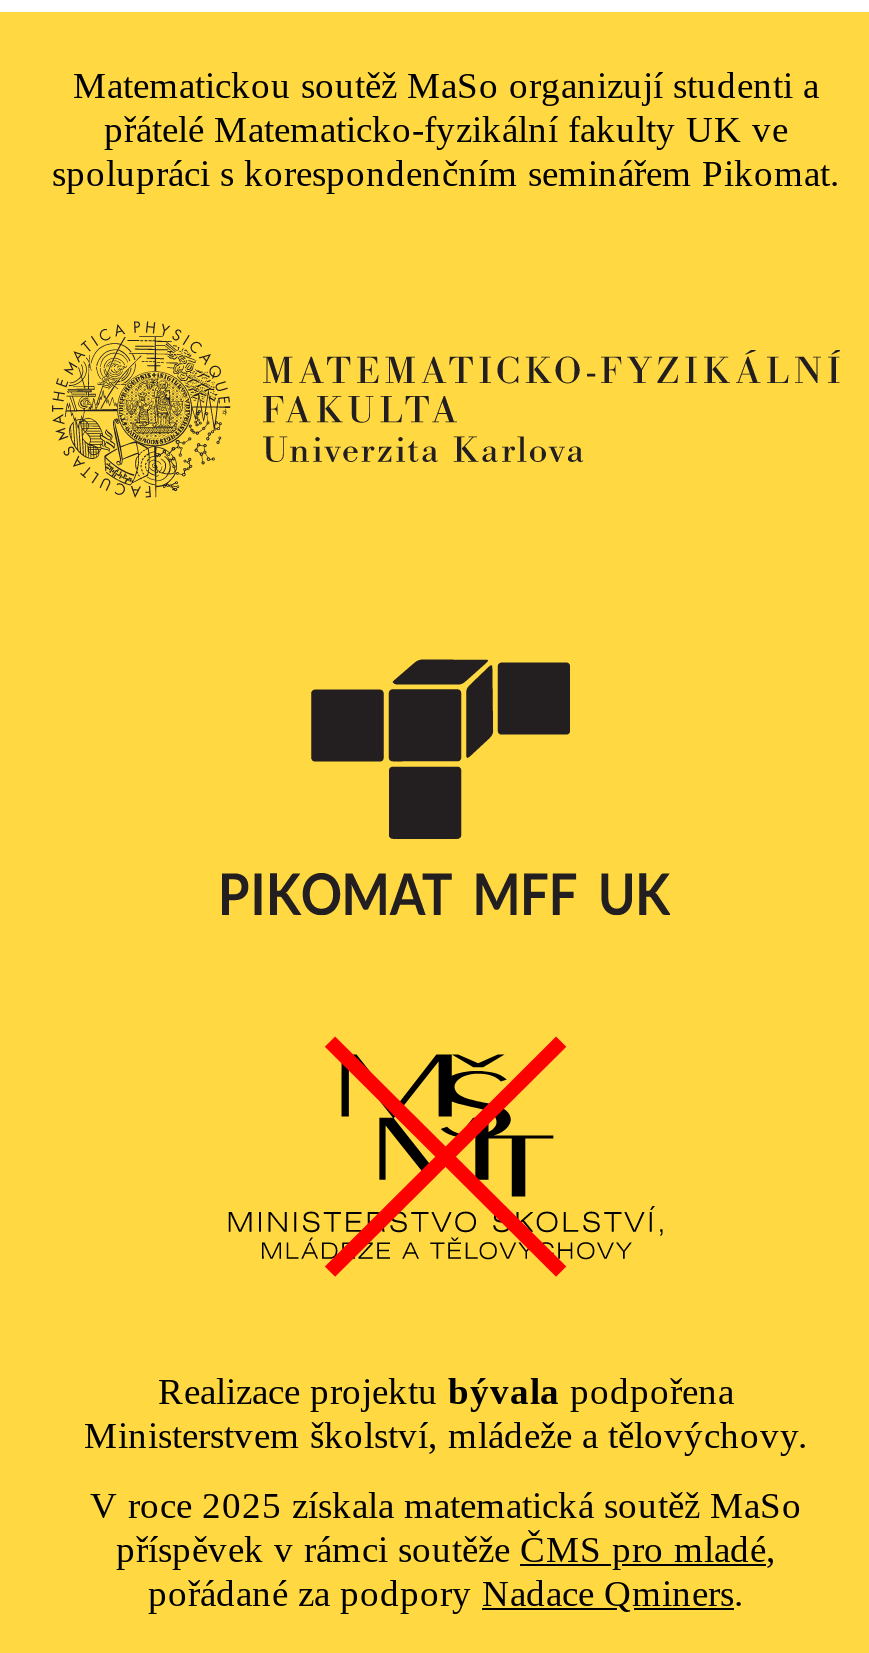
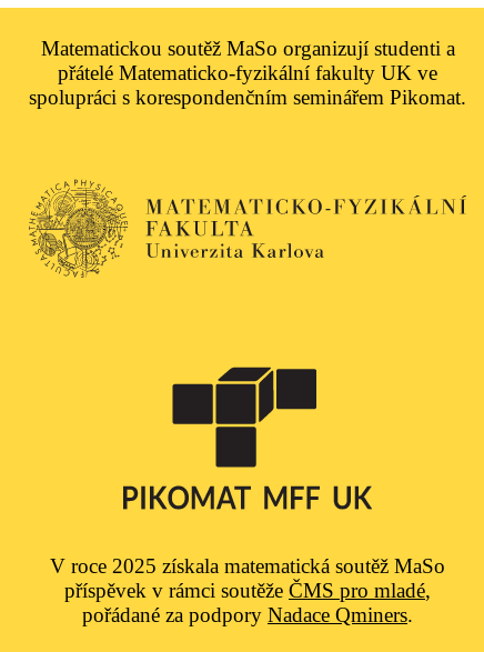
- [image]

- Realizace projektu bývala podpořena
- Ministerstvem školství, mládeže a tělovýchovy.
